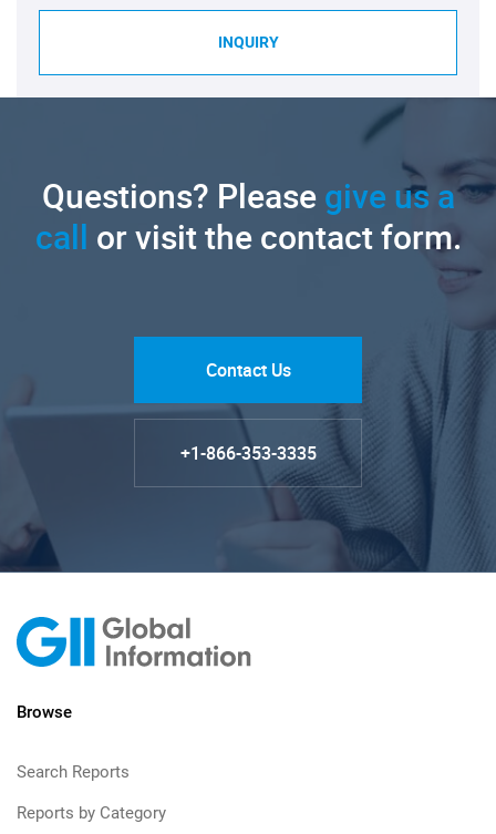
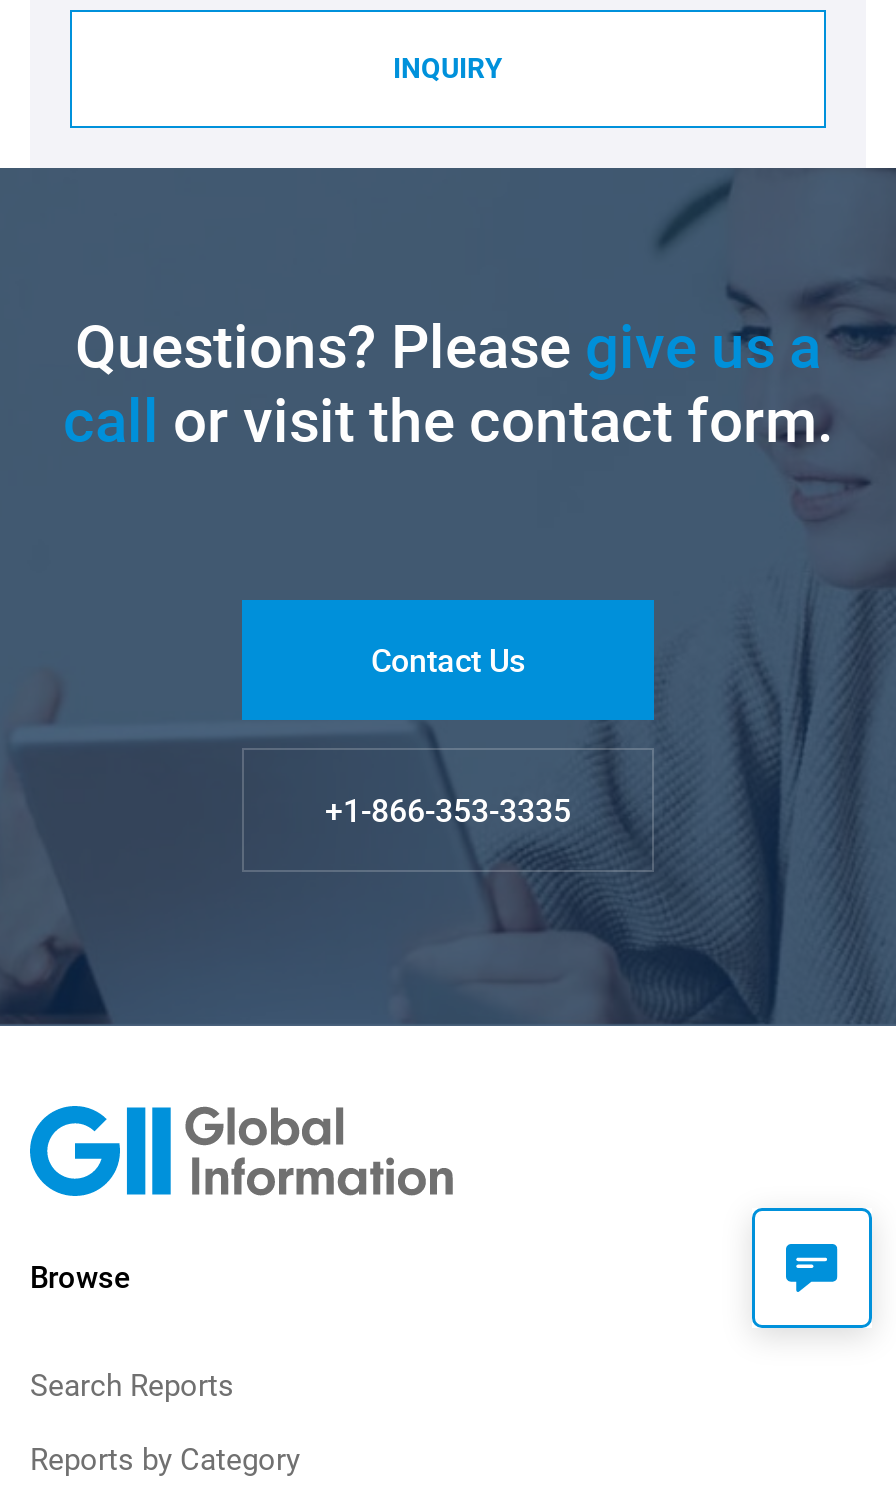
+ [image]
